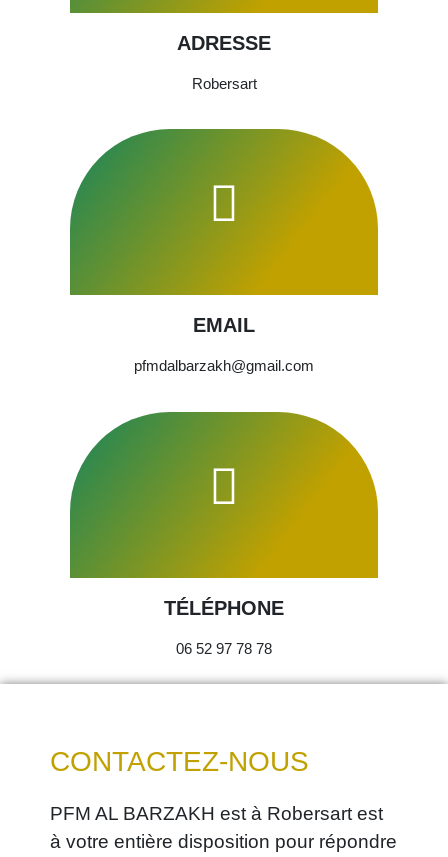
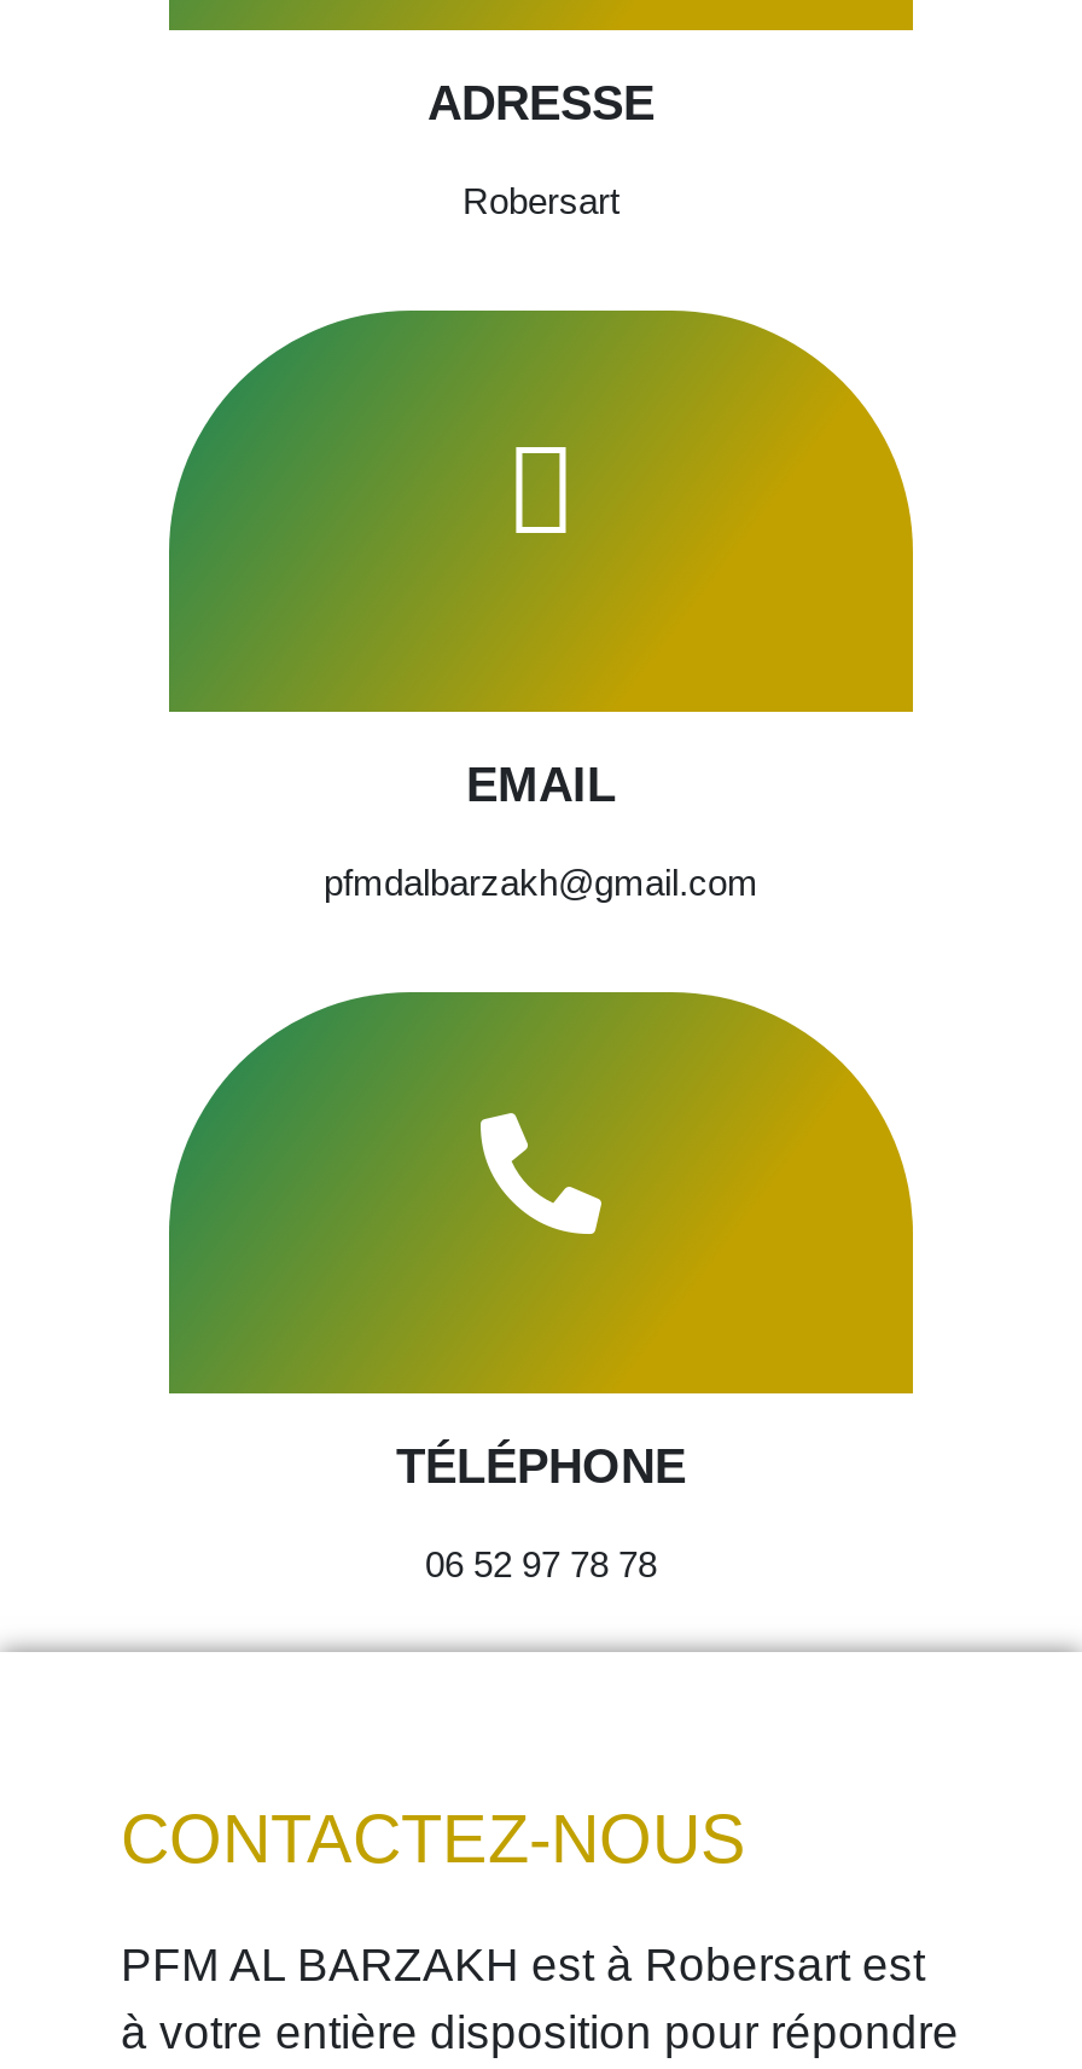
- [image]
+ [image]
